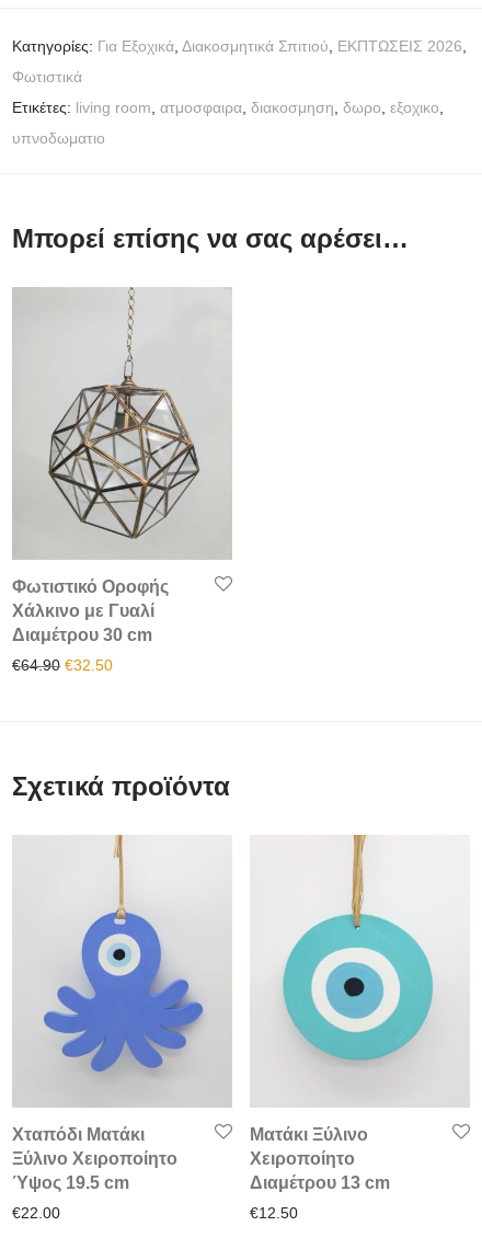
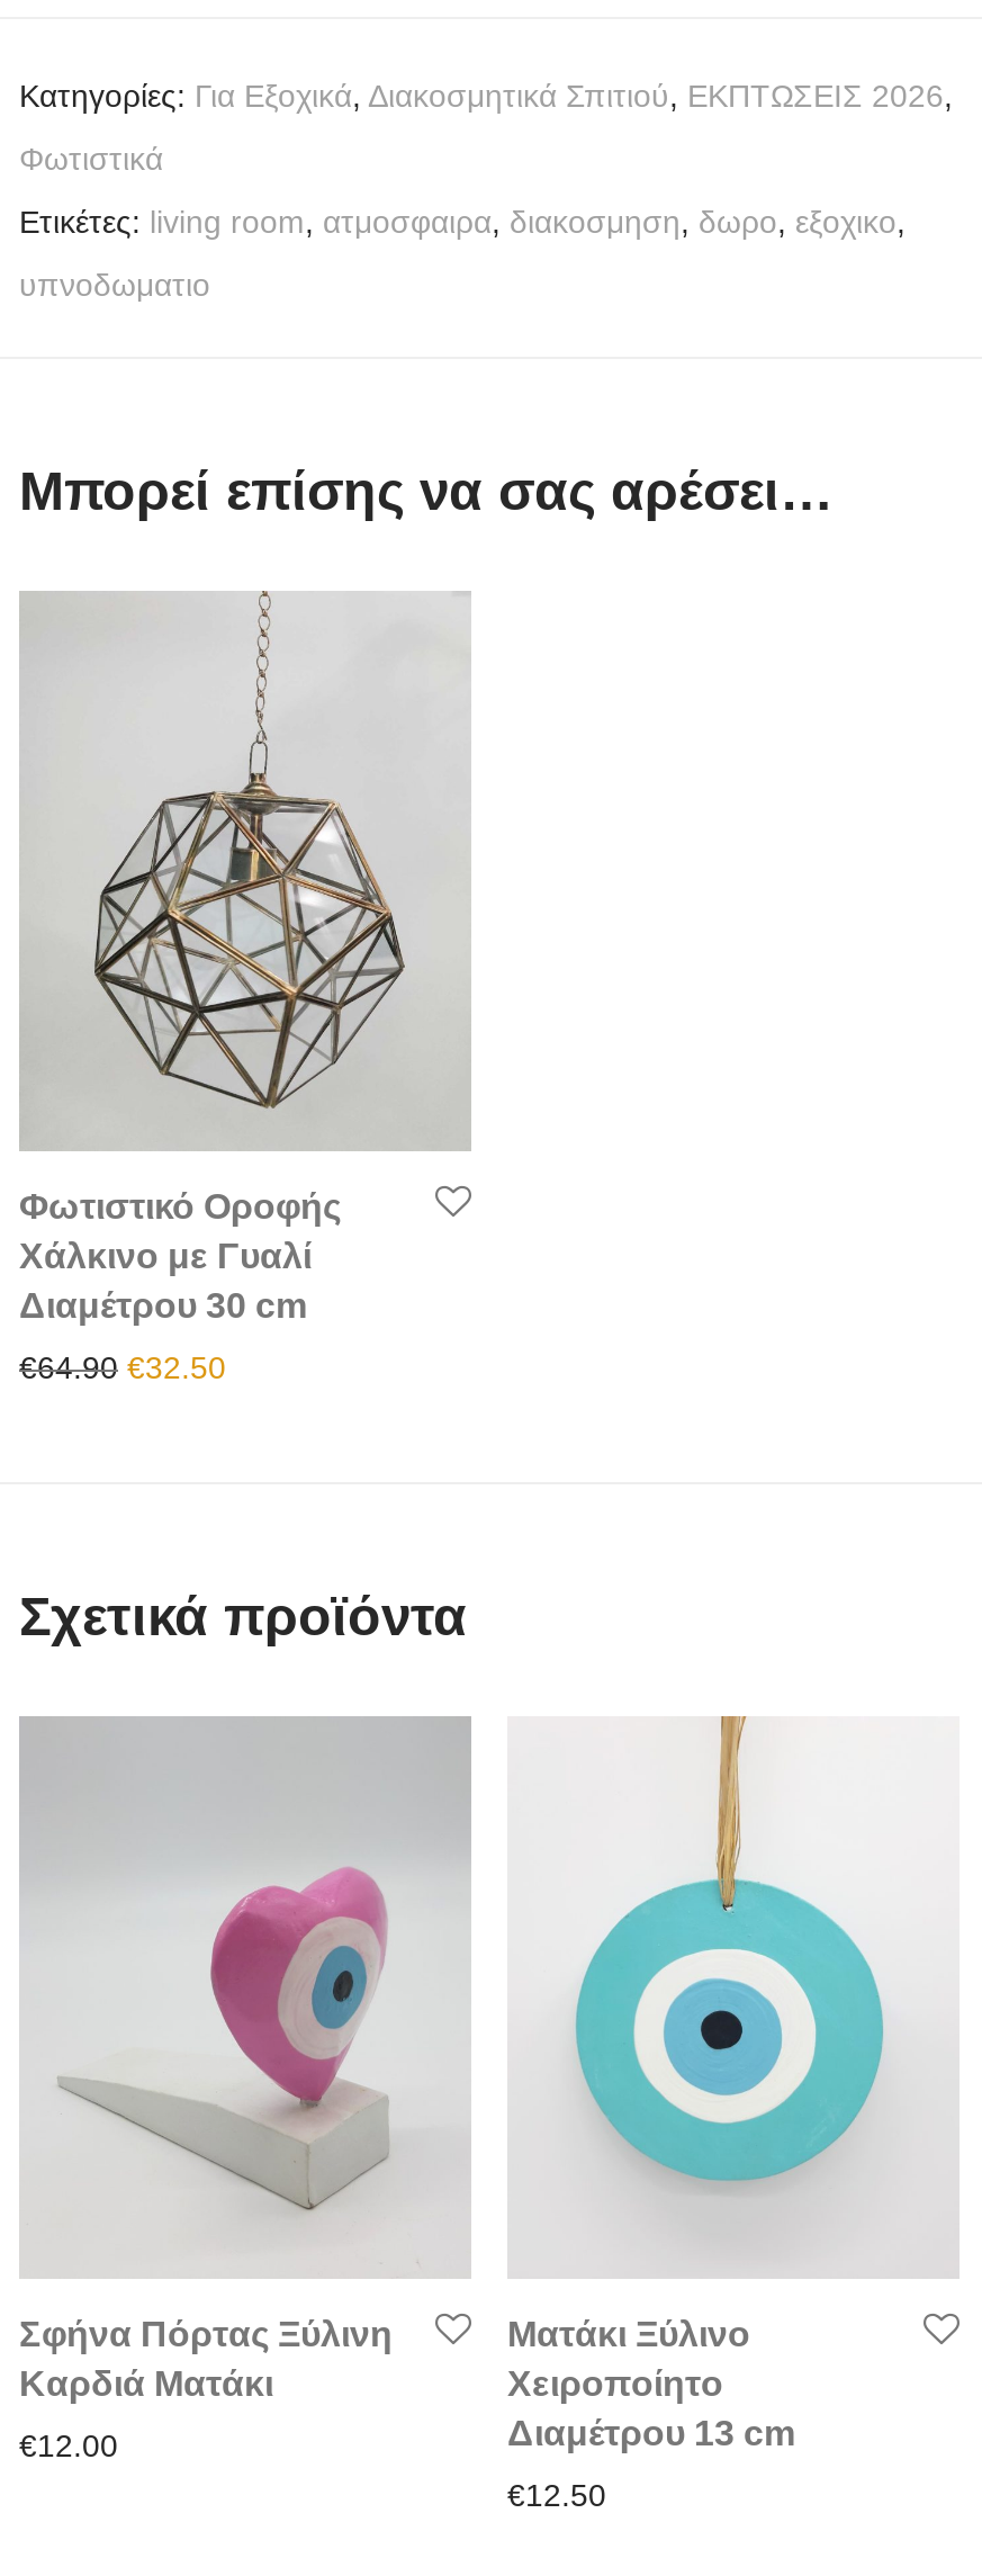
- [image]
- Χταπόδι Ματάκι
- Ξύλινο Χειροποίητο
- Ύψος 19.5 cm
+ [image]
+ Σφήνα Πόρτας Ξύλινη
+ Καρδιά Ματάκι

- €22.00
+ €12.00
